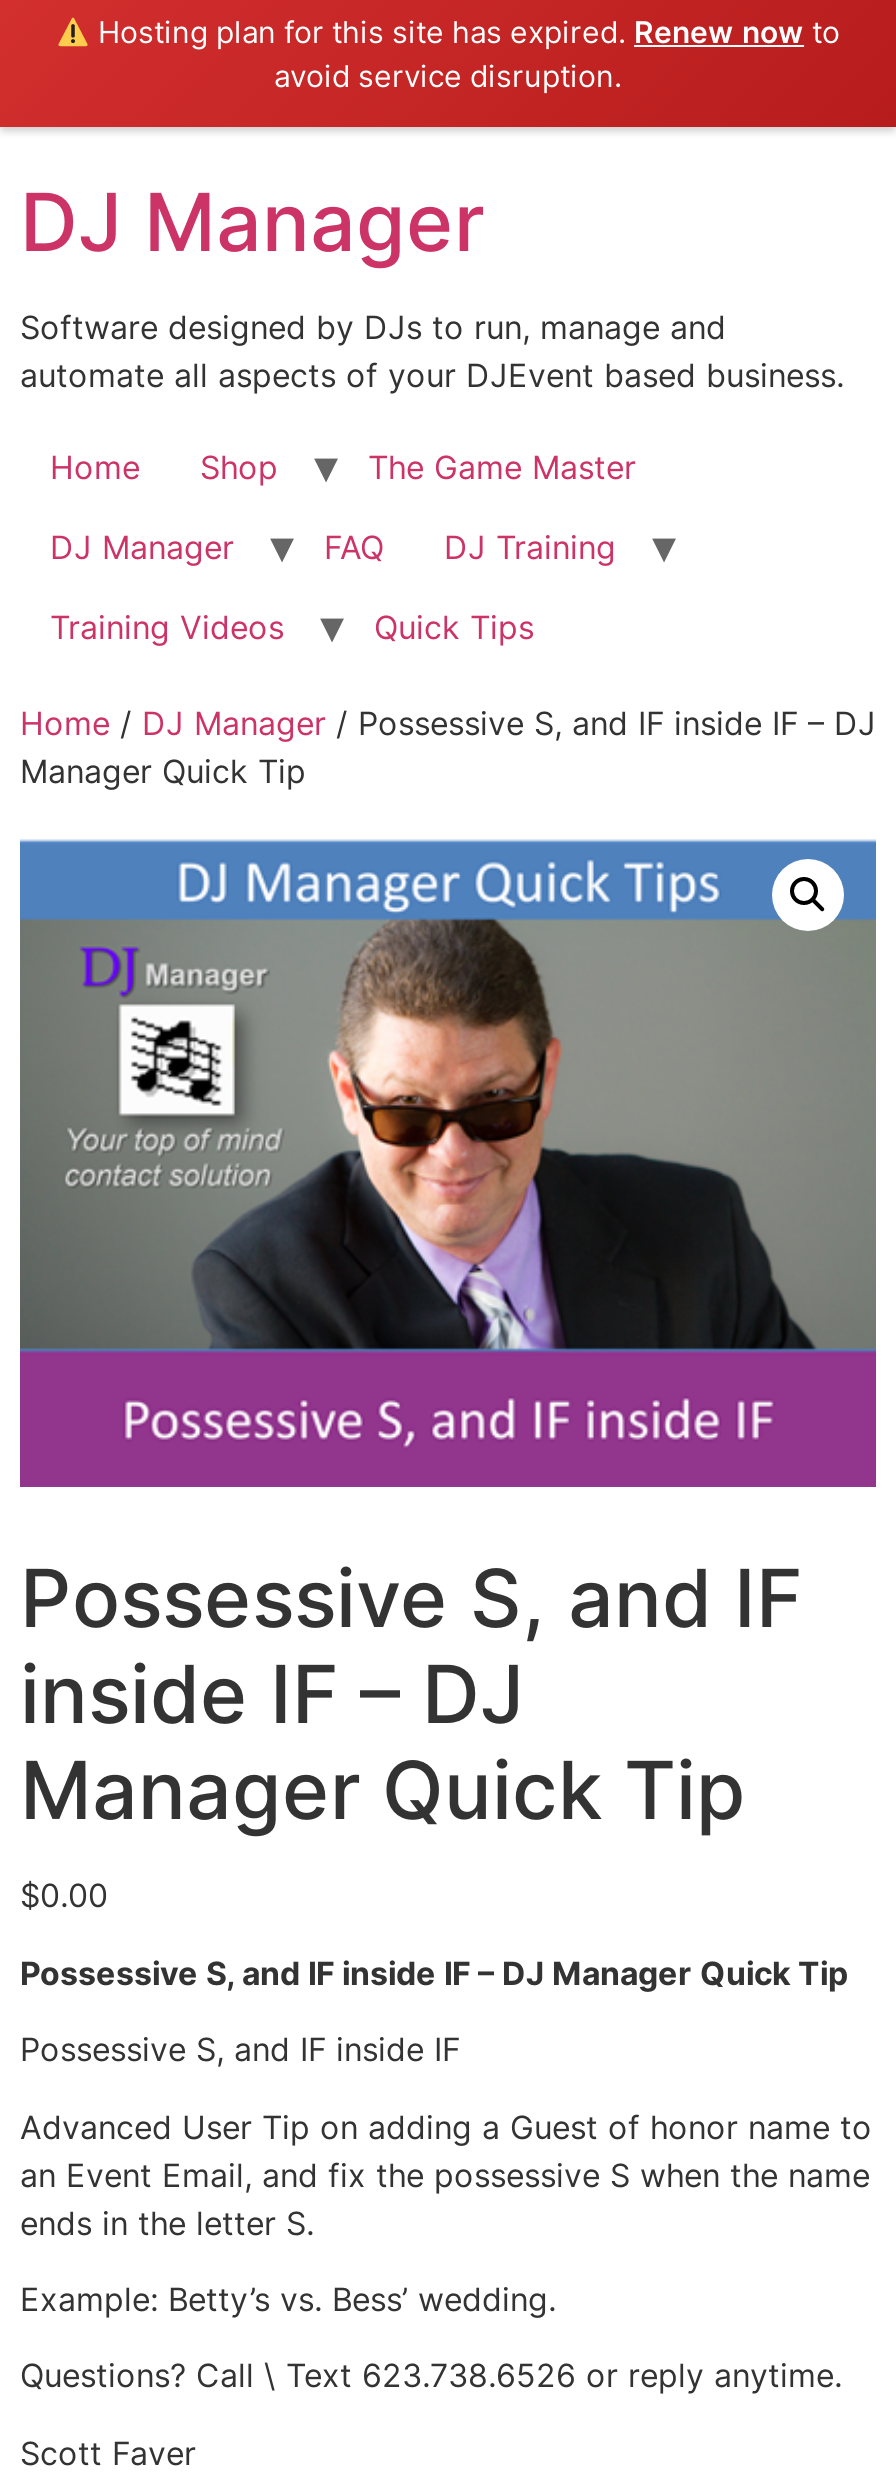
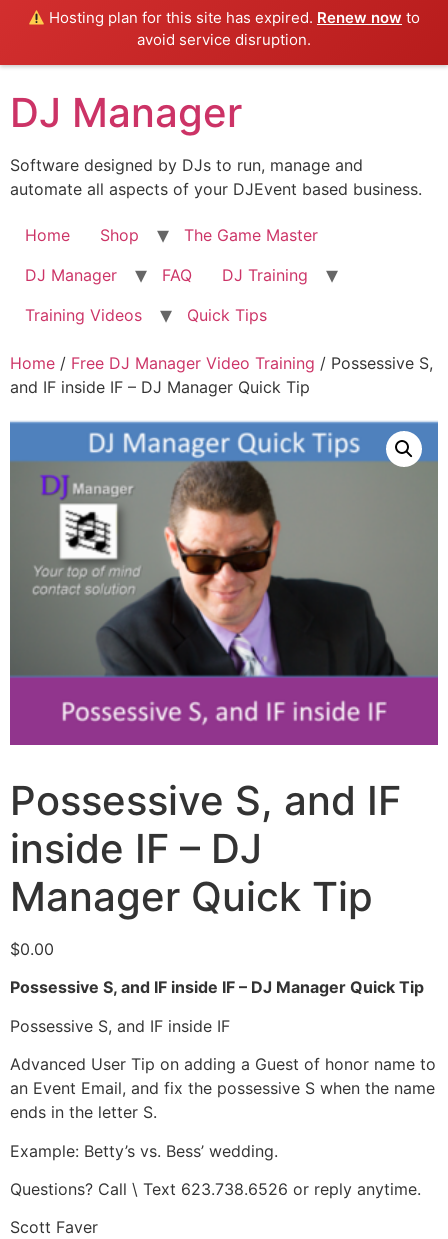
- Home / DJ Manager / Possessive S, and IF inside IF – DJ
- Manager Quick Tip
+ Home / Free DJ Manager Video Training / Possessive S,
+ and IF inside IF – DJ Manager Quick Tip
